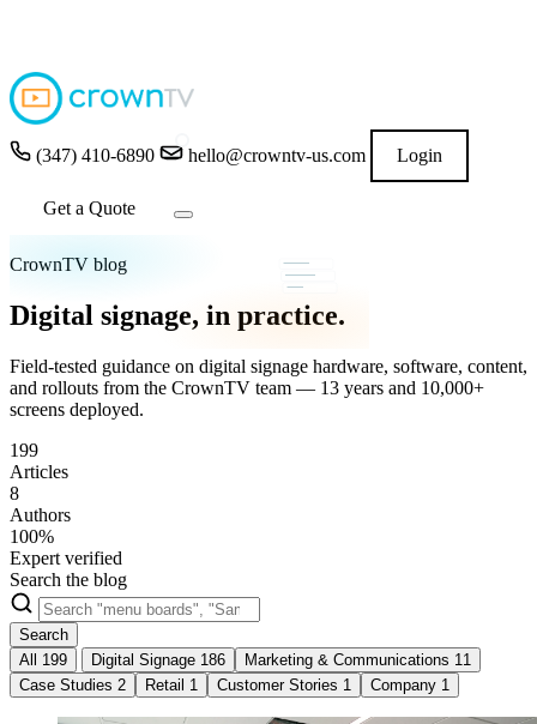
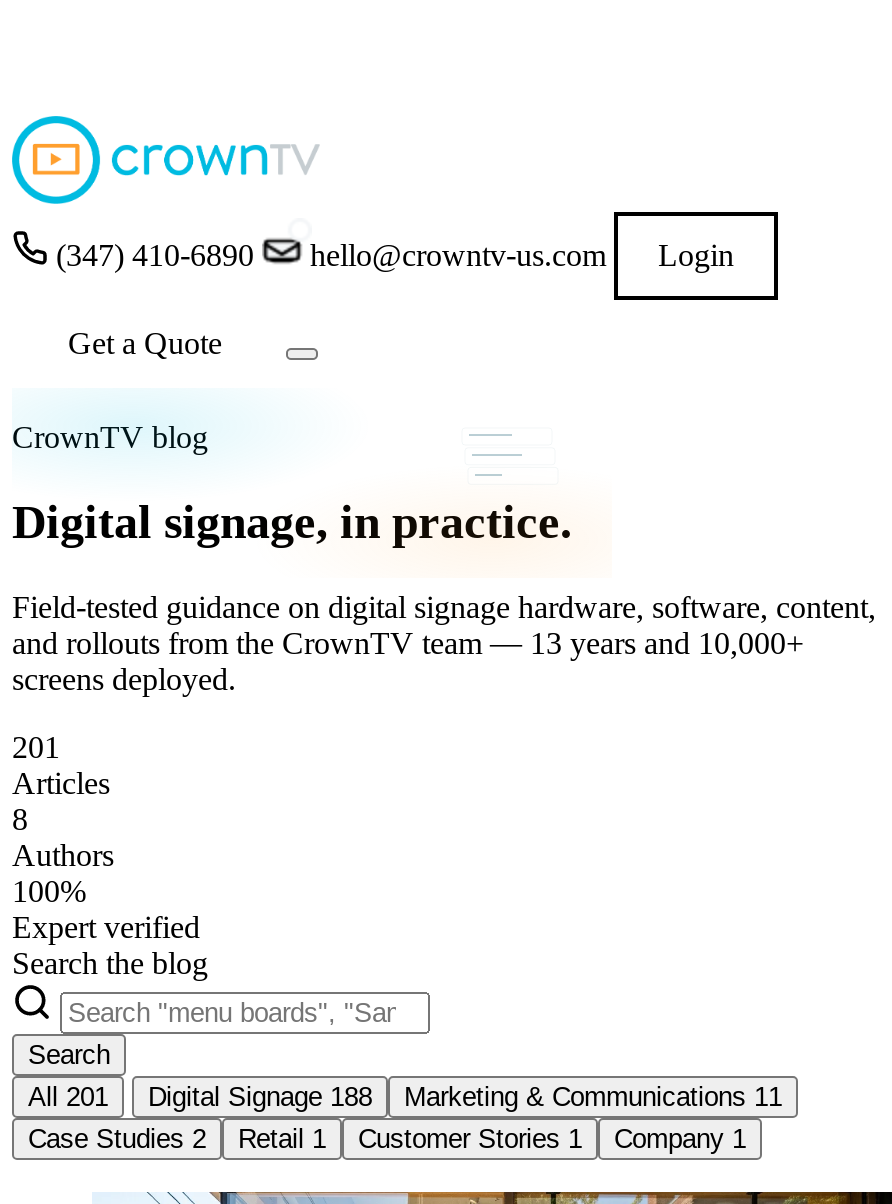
- 199
+ 201

- All 199
+ All 201

- Digital Signage 186
+ Digital Signage 188
